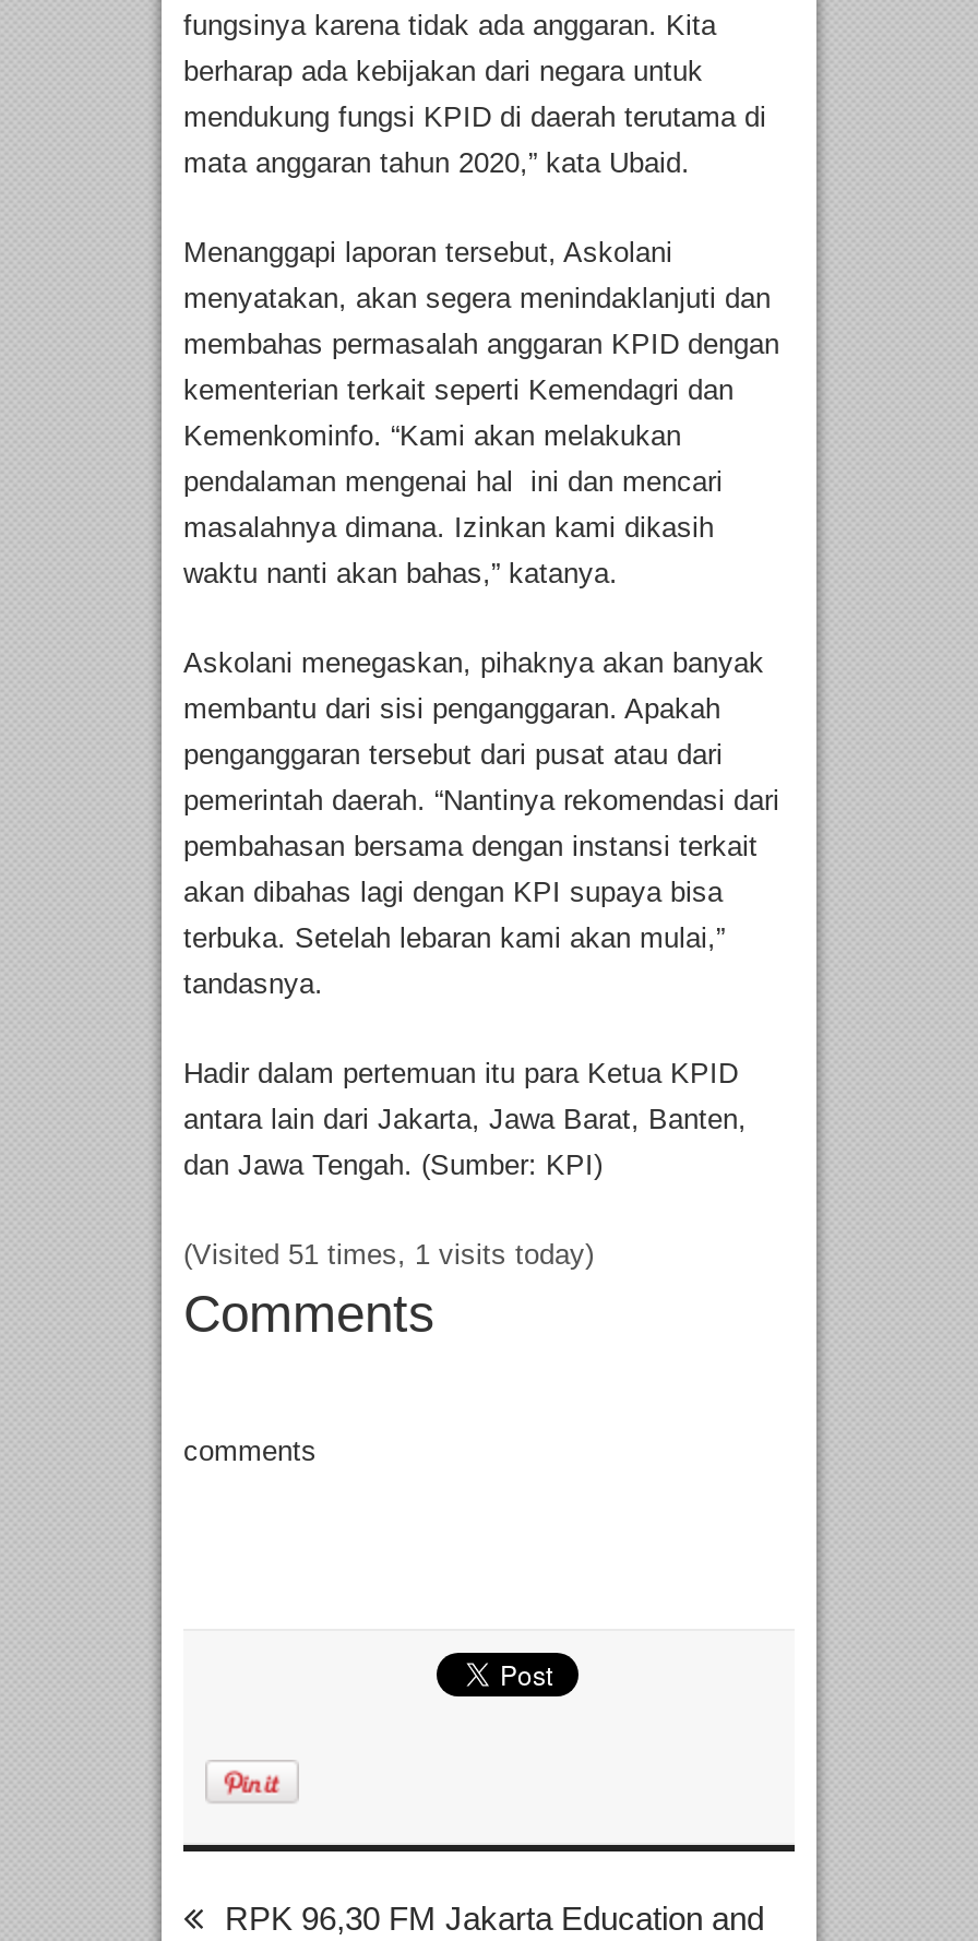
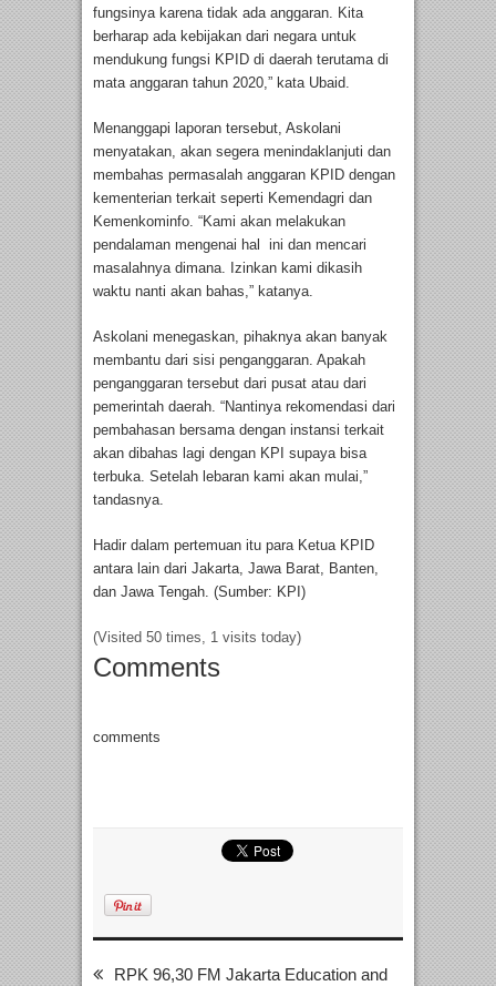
- (Visited 51 times, 1 visits today)
+ (Visited 50 times, 1 visits today)
